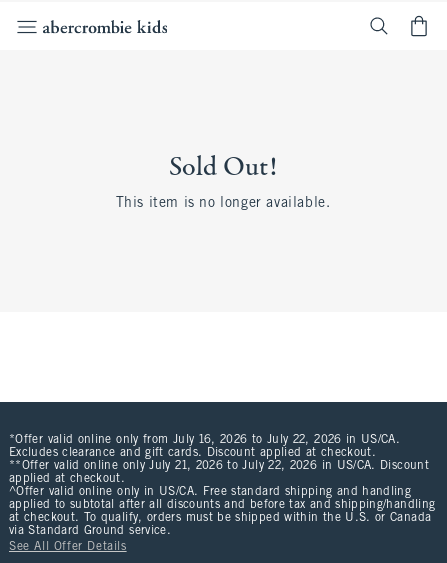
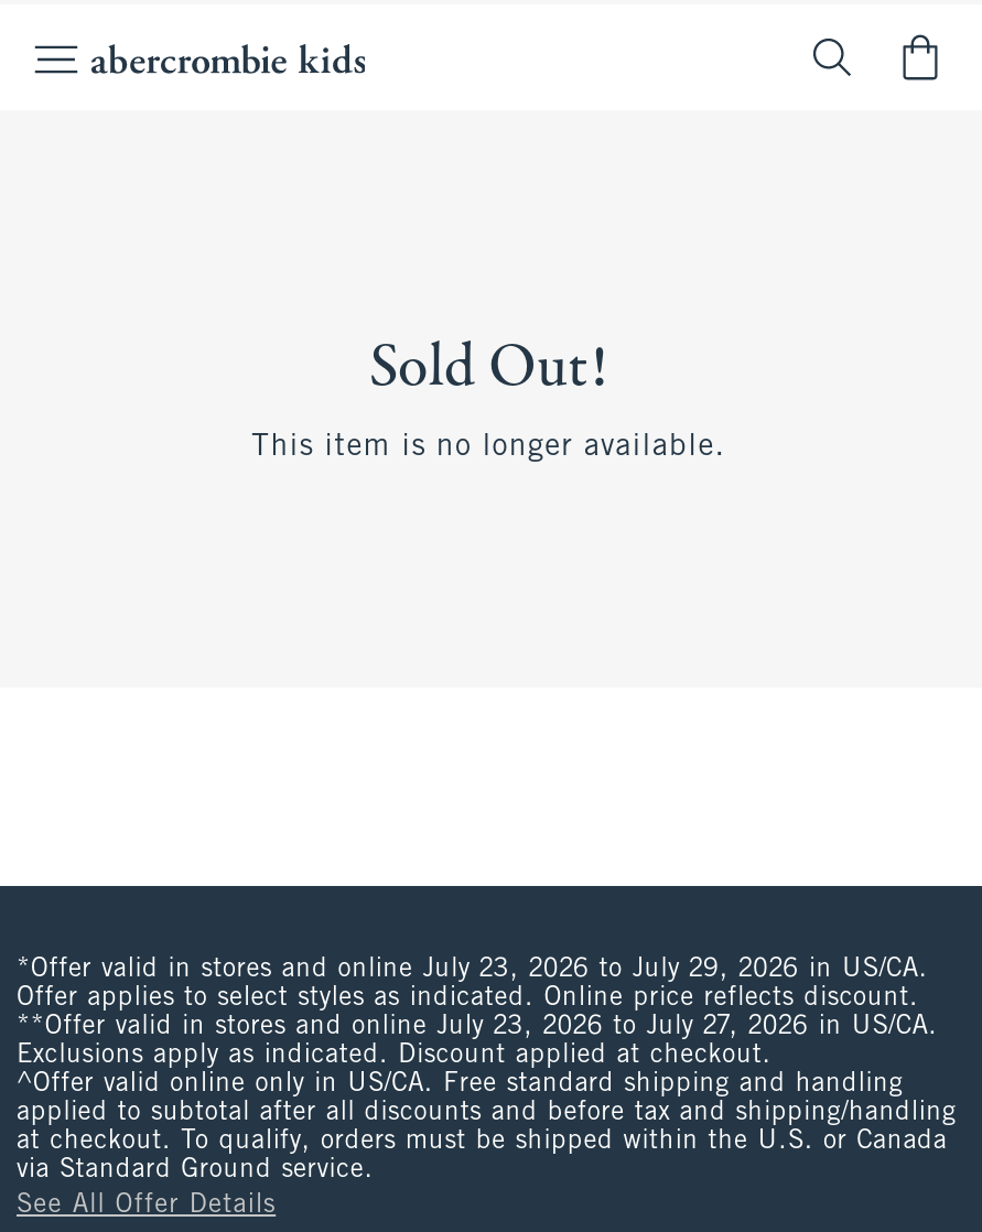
- *Offer valid online only from July 16, 2026 to July 22, 2026 in US/CA.
- Excludes clearance and gift cards. Discount applied at checkout.
- **Offer valid online only July 21, 2026 to July 22, 2026 in US/CA. Discount
- applied at checkout.
+ *Offer valid in stores and online July 23, 2026 to July 29, 2026 in US/CA.
+ Offer applies to select styles as indicated. Online price reflects discount.
+ **Offer valid in stores and online July 23, 2026 to July 27, 2026 in US/CA.
+ Exclusions apply as indicated. Discount applied at checkout.
